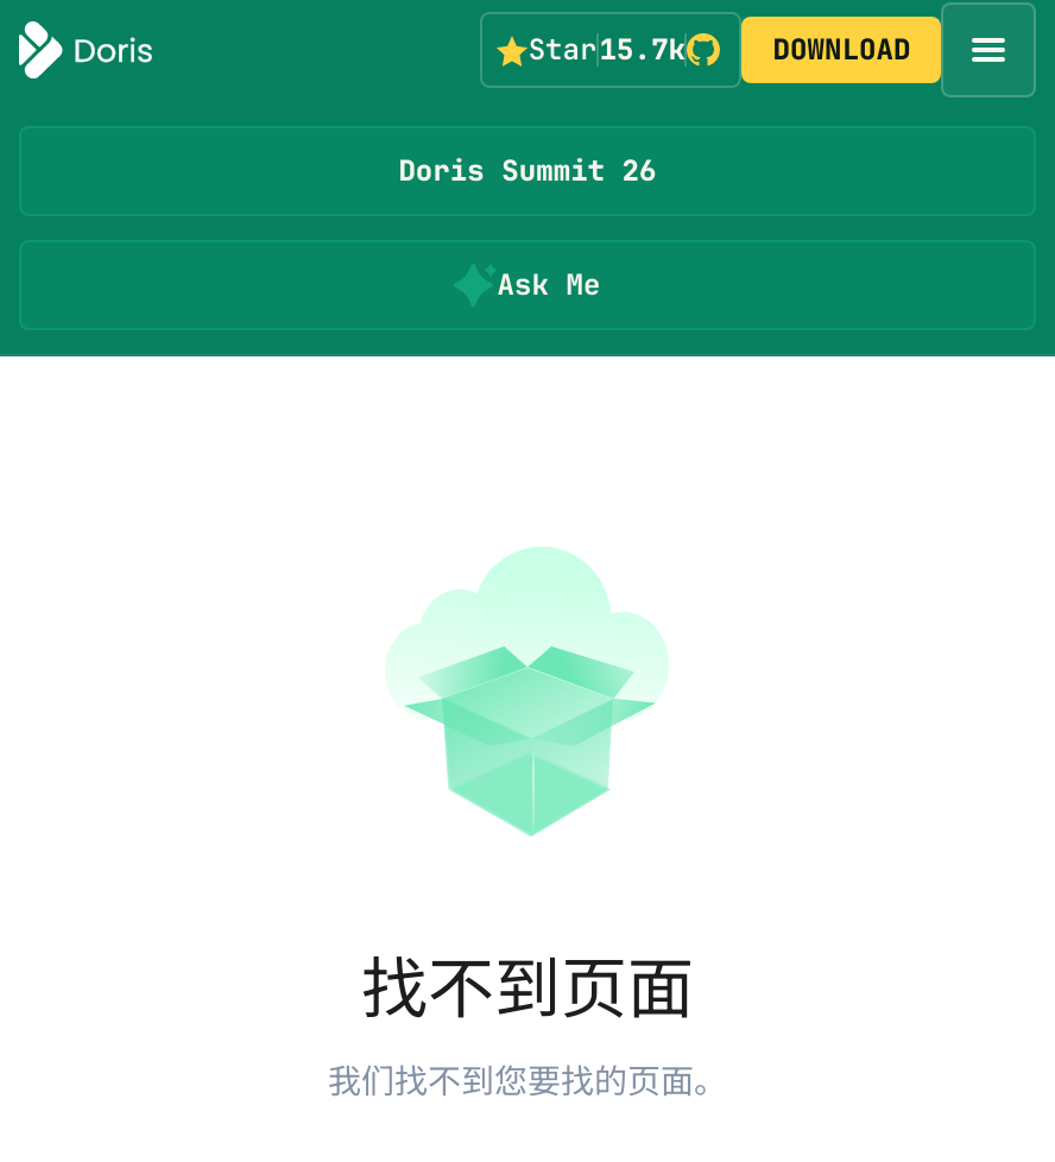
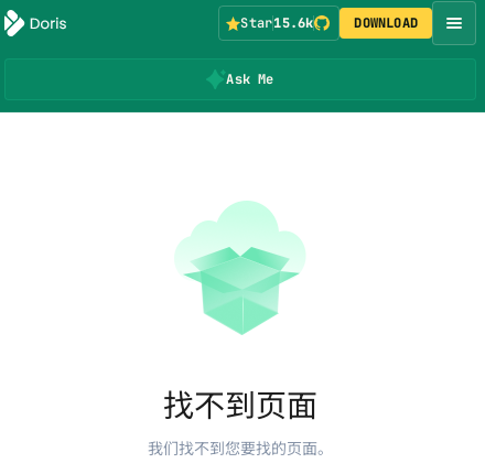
- Star15.7k
+ Star15.6k

- Doris Summit 26
